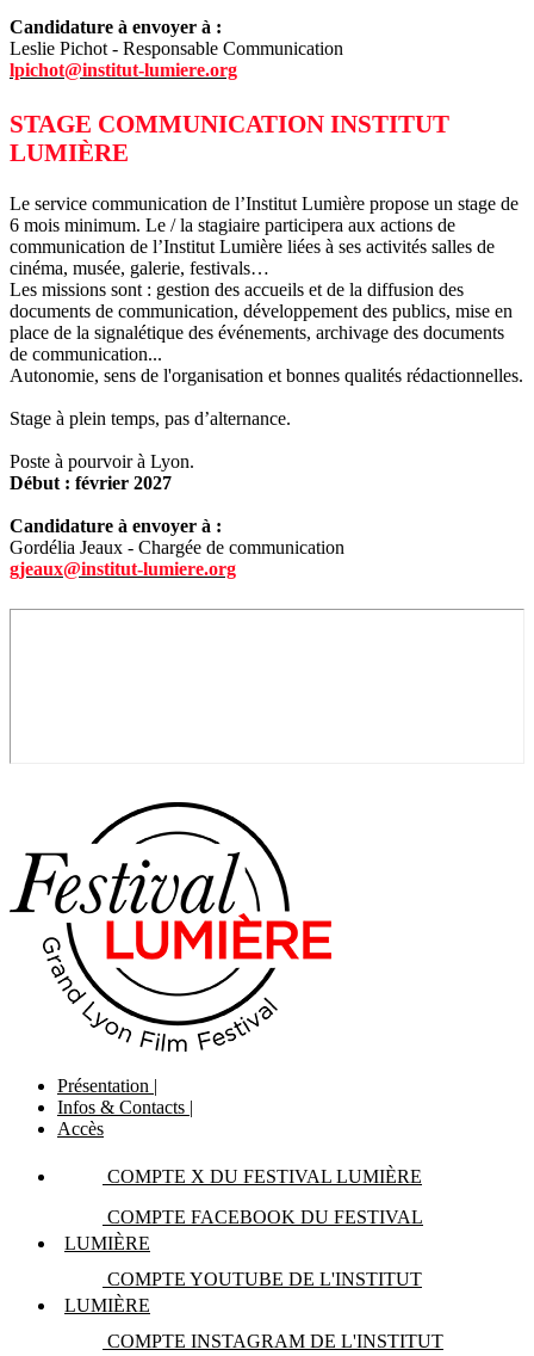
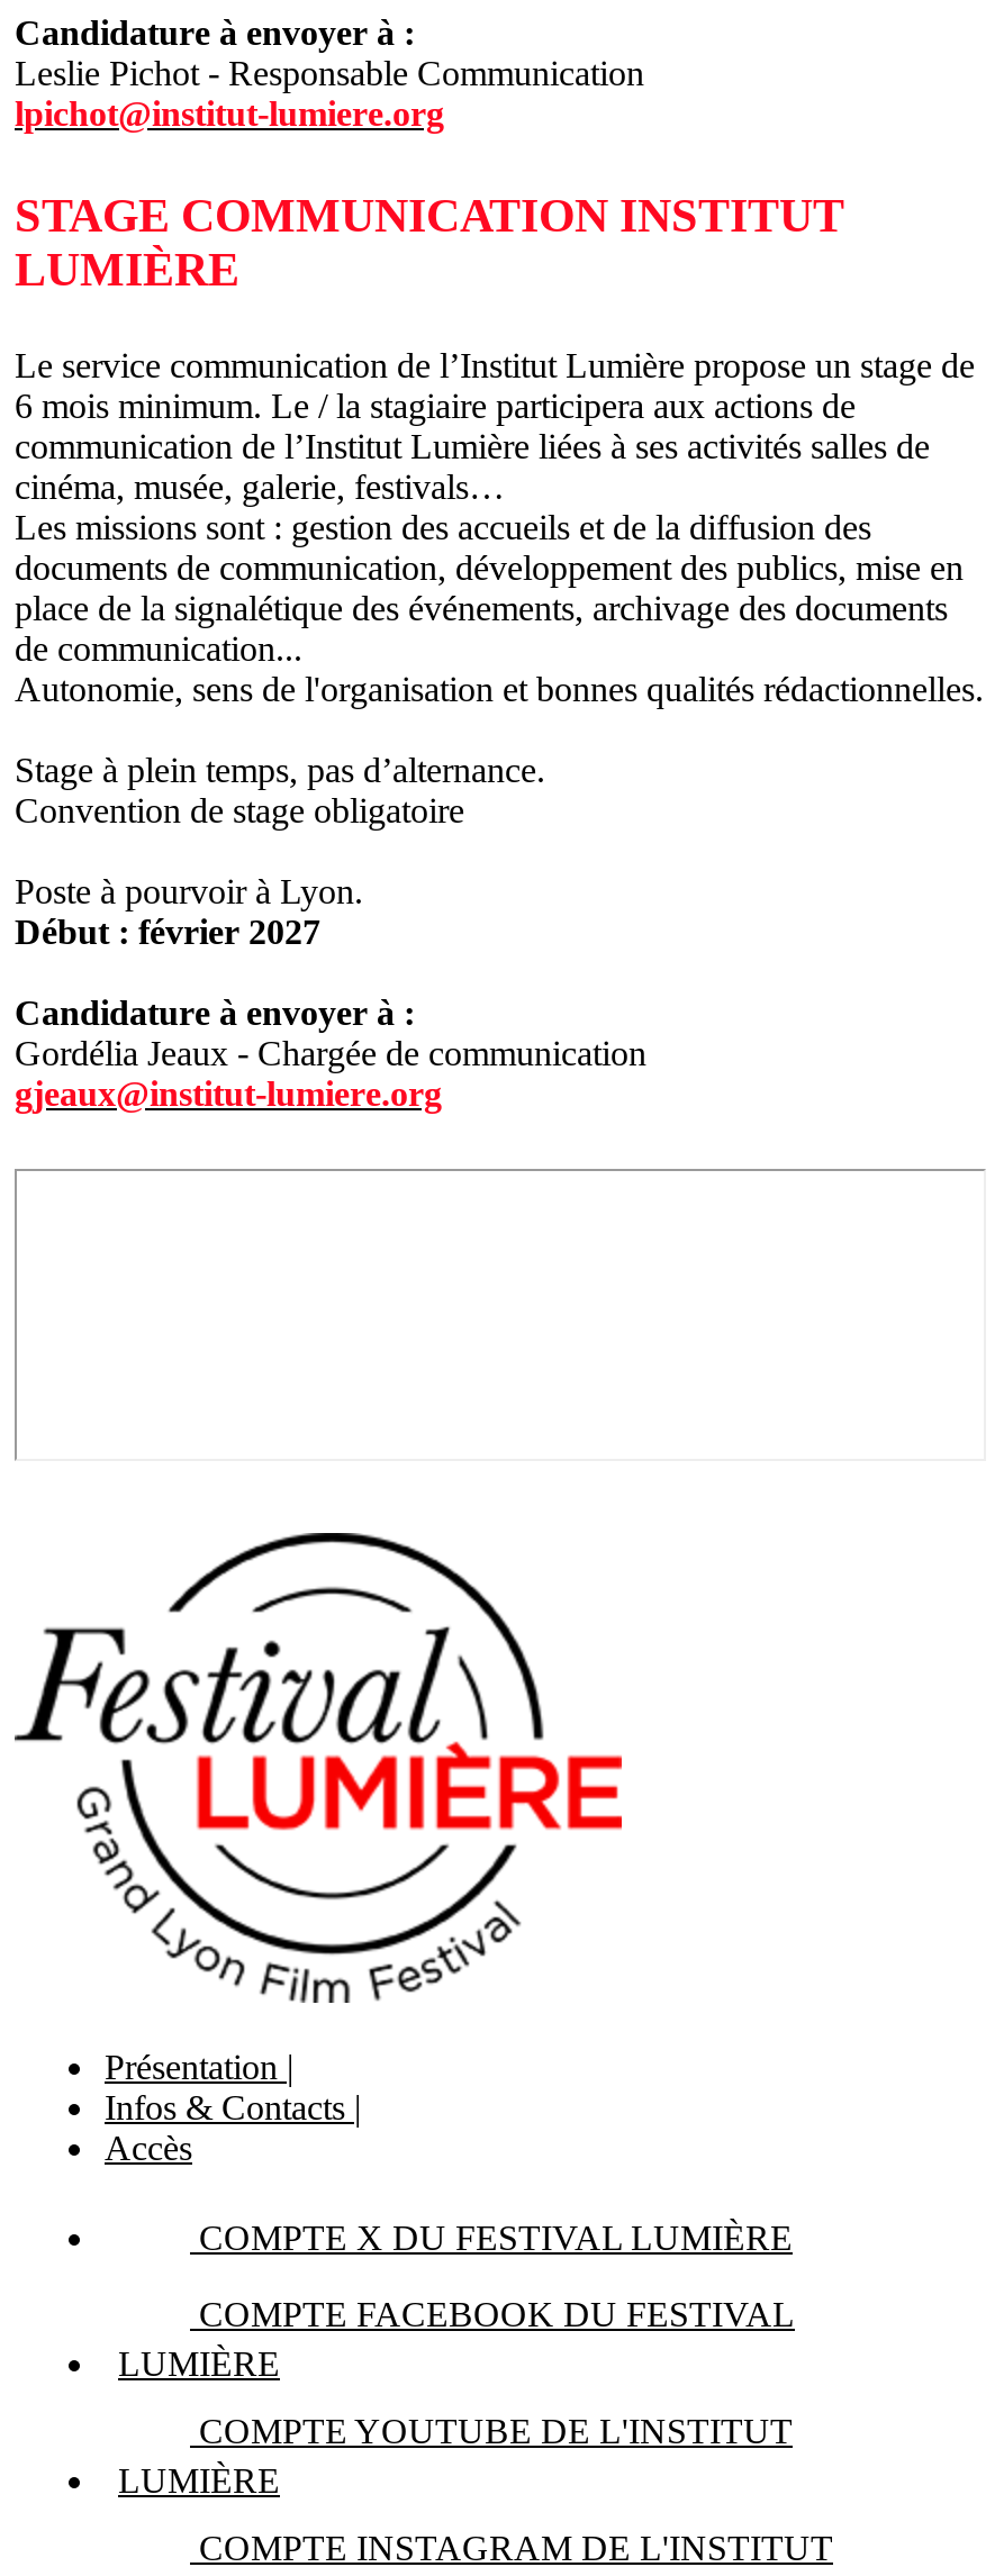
+ Convention de stage obligatoire
